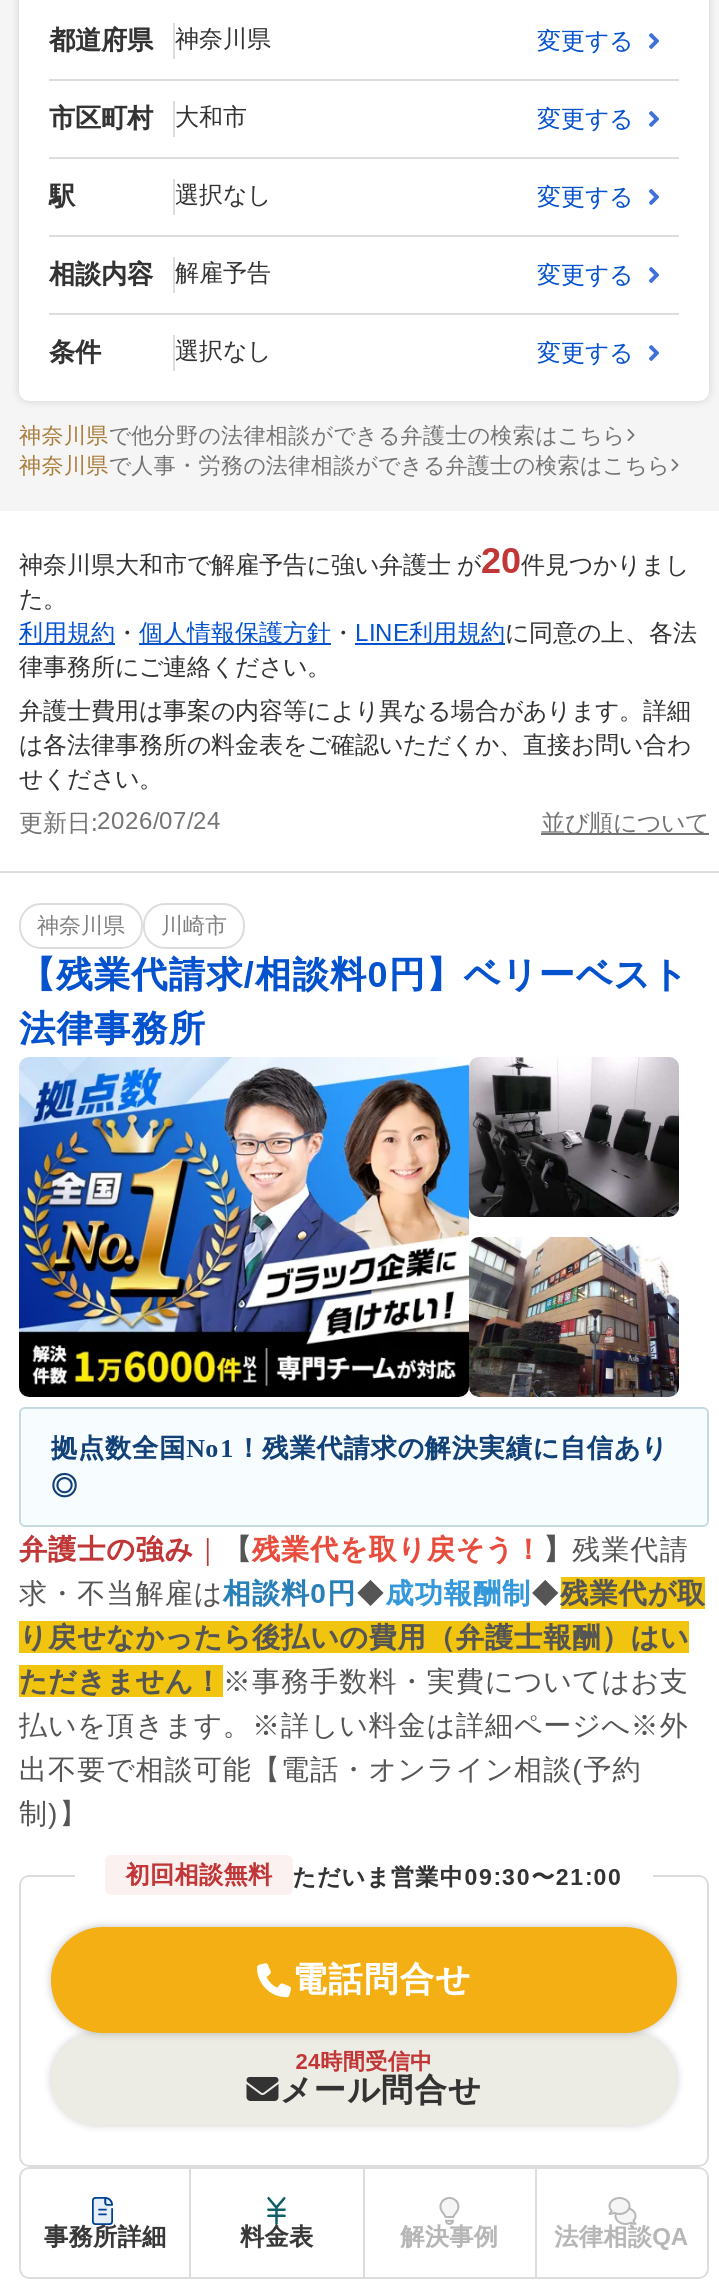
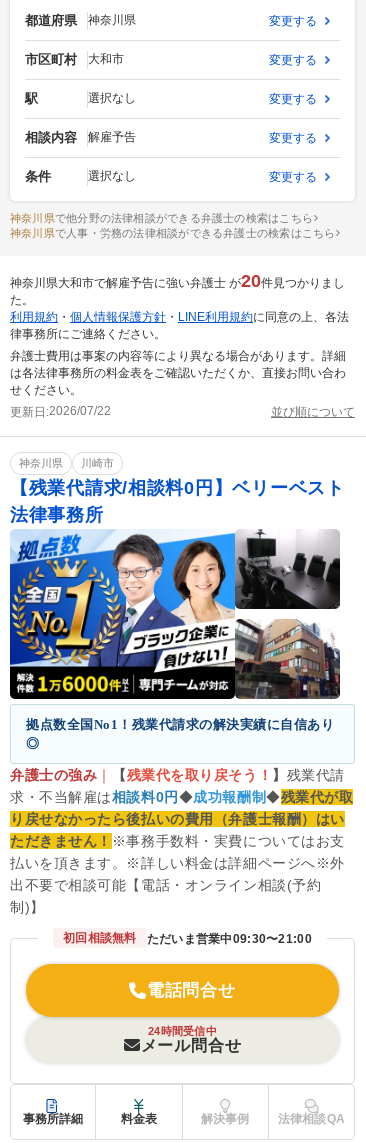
- 更新日: 2026/07/24
+ 更新日: 2026/07/22
